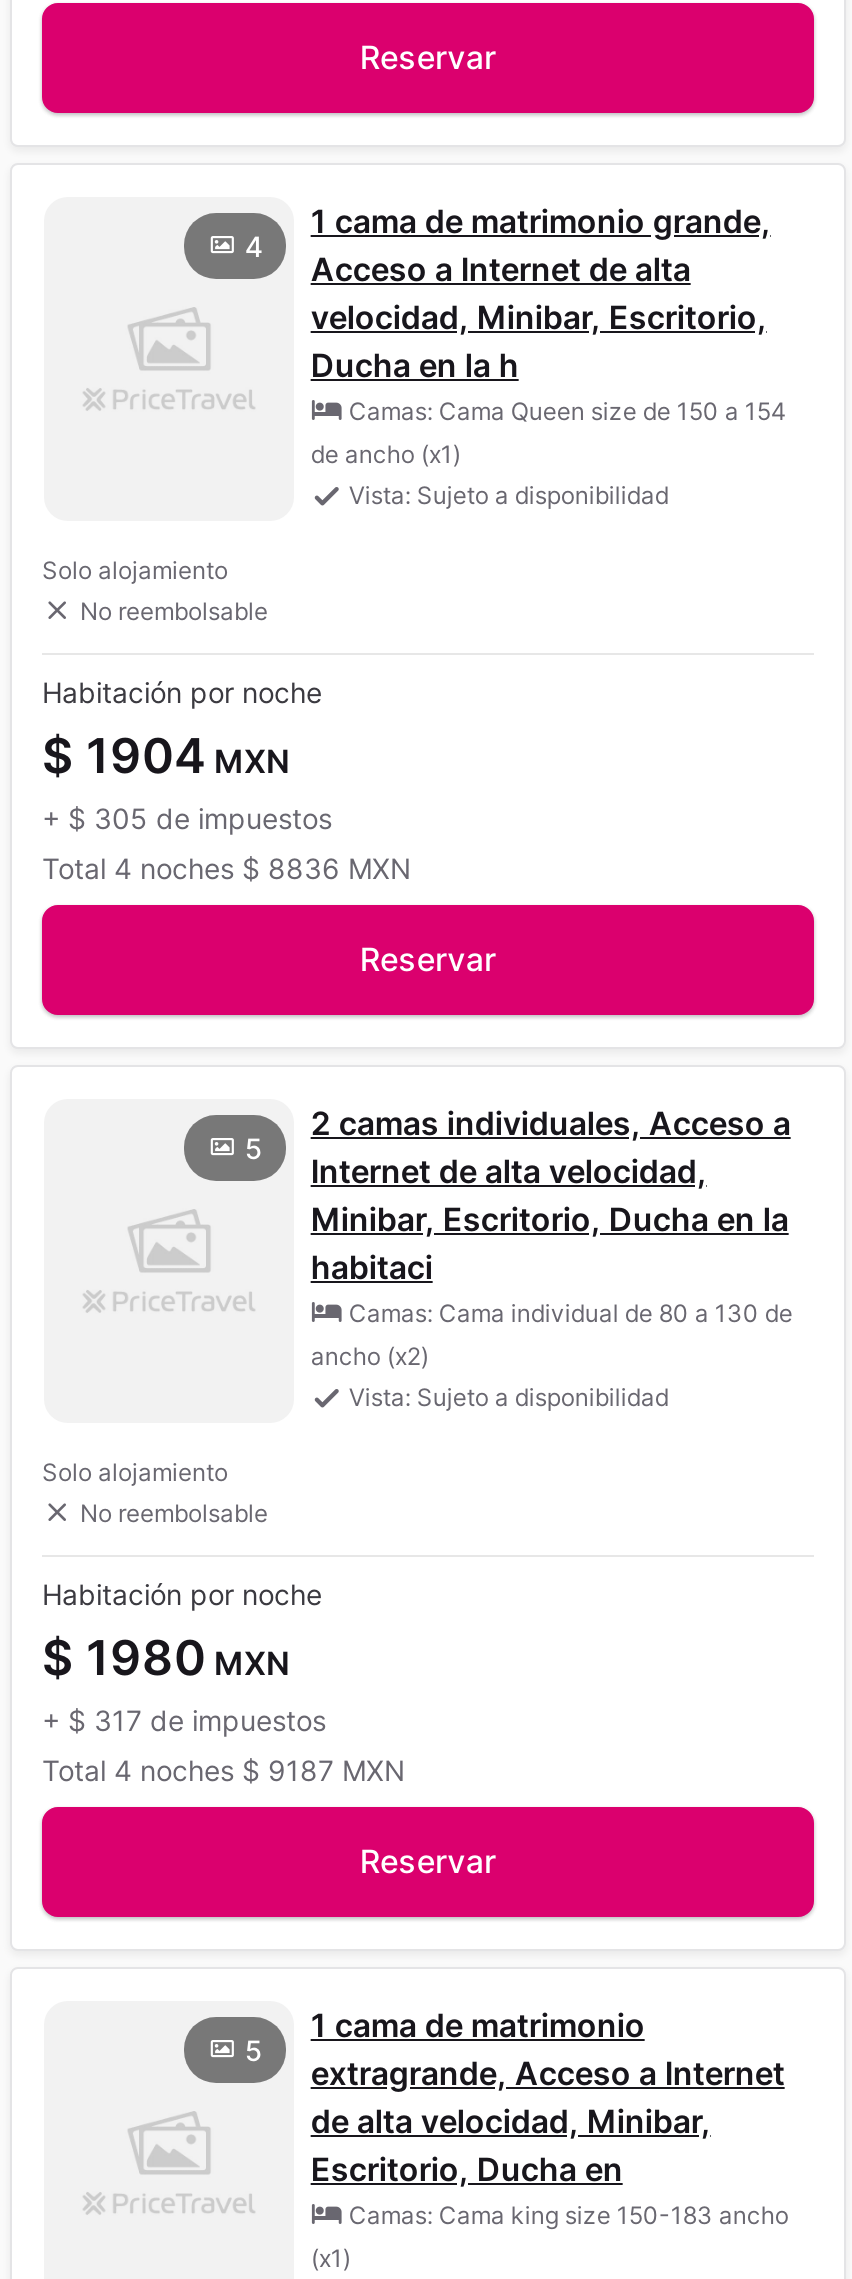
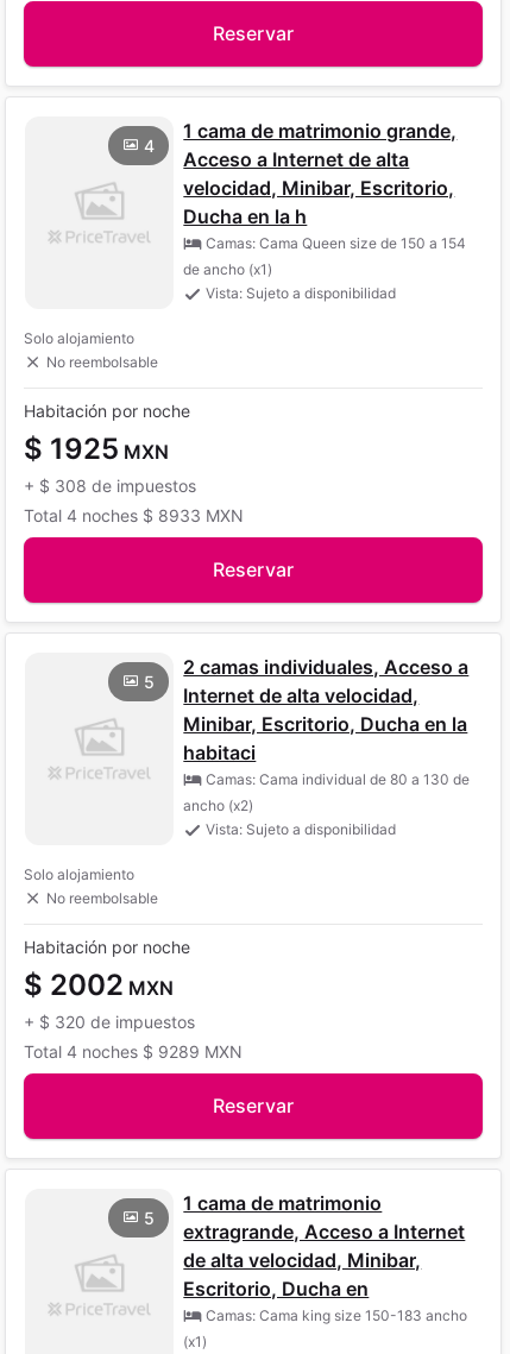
- $ 1904 MXN
+ $ 1925 MXN

- + $ 305 de impuestos
+ + $ 308 de impuestos

- Total 4 noches $ 8836 MXN
+ Total 4 noches $ 8933 MXN

- $ 1980 MXN
+ $ 2002 MXN

- + $ 317 de impuestos
+ + $ 320 de impuestos

- Total 4 noches $ 9187 MXN
+ Total 4 noches $ 9289 MXN
